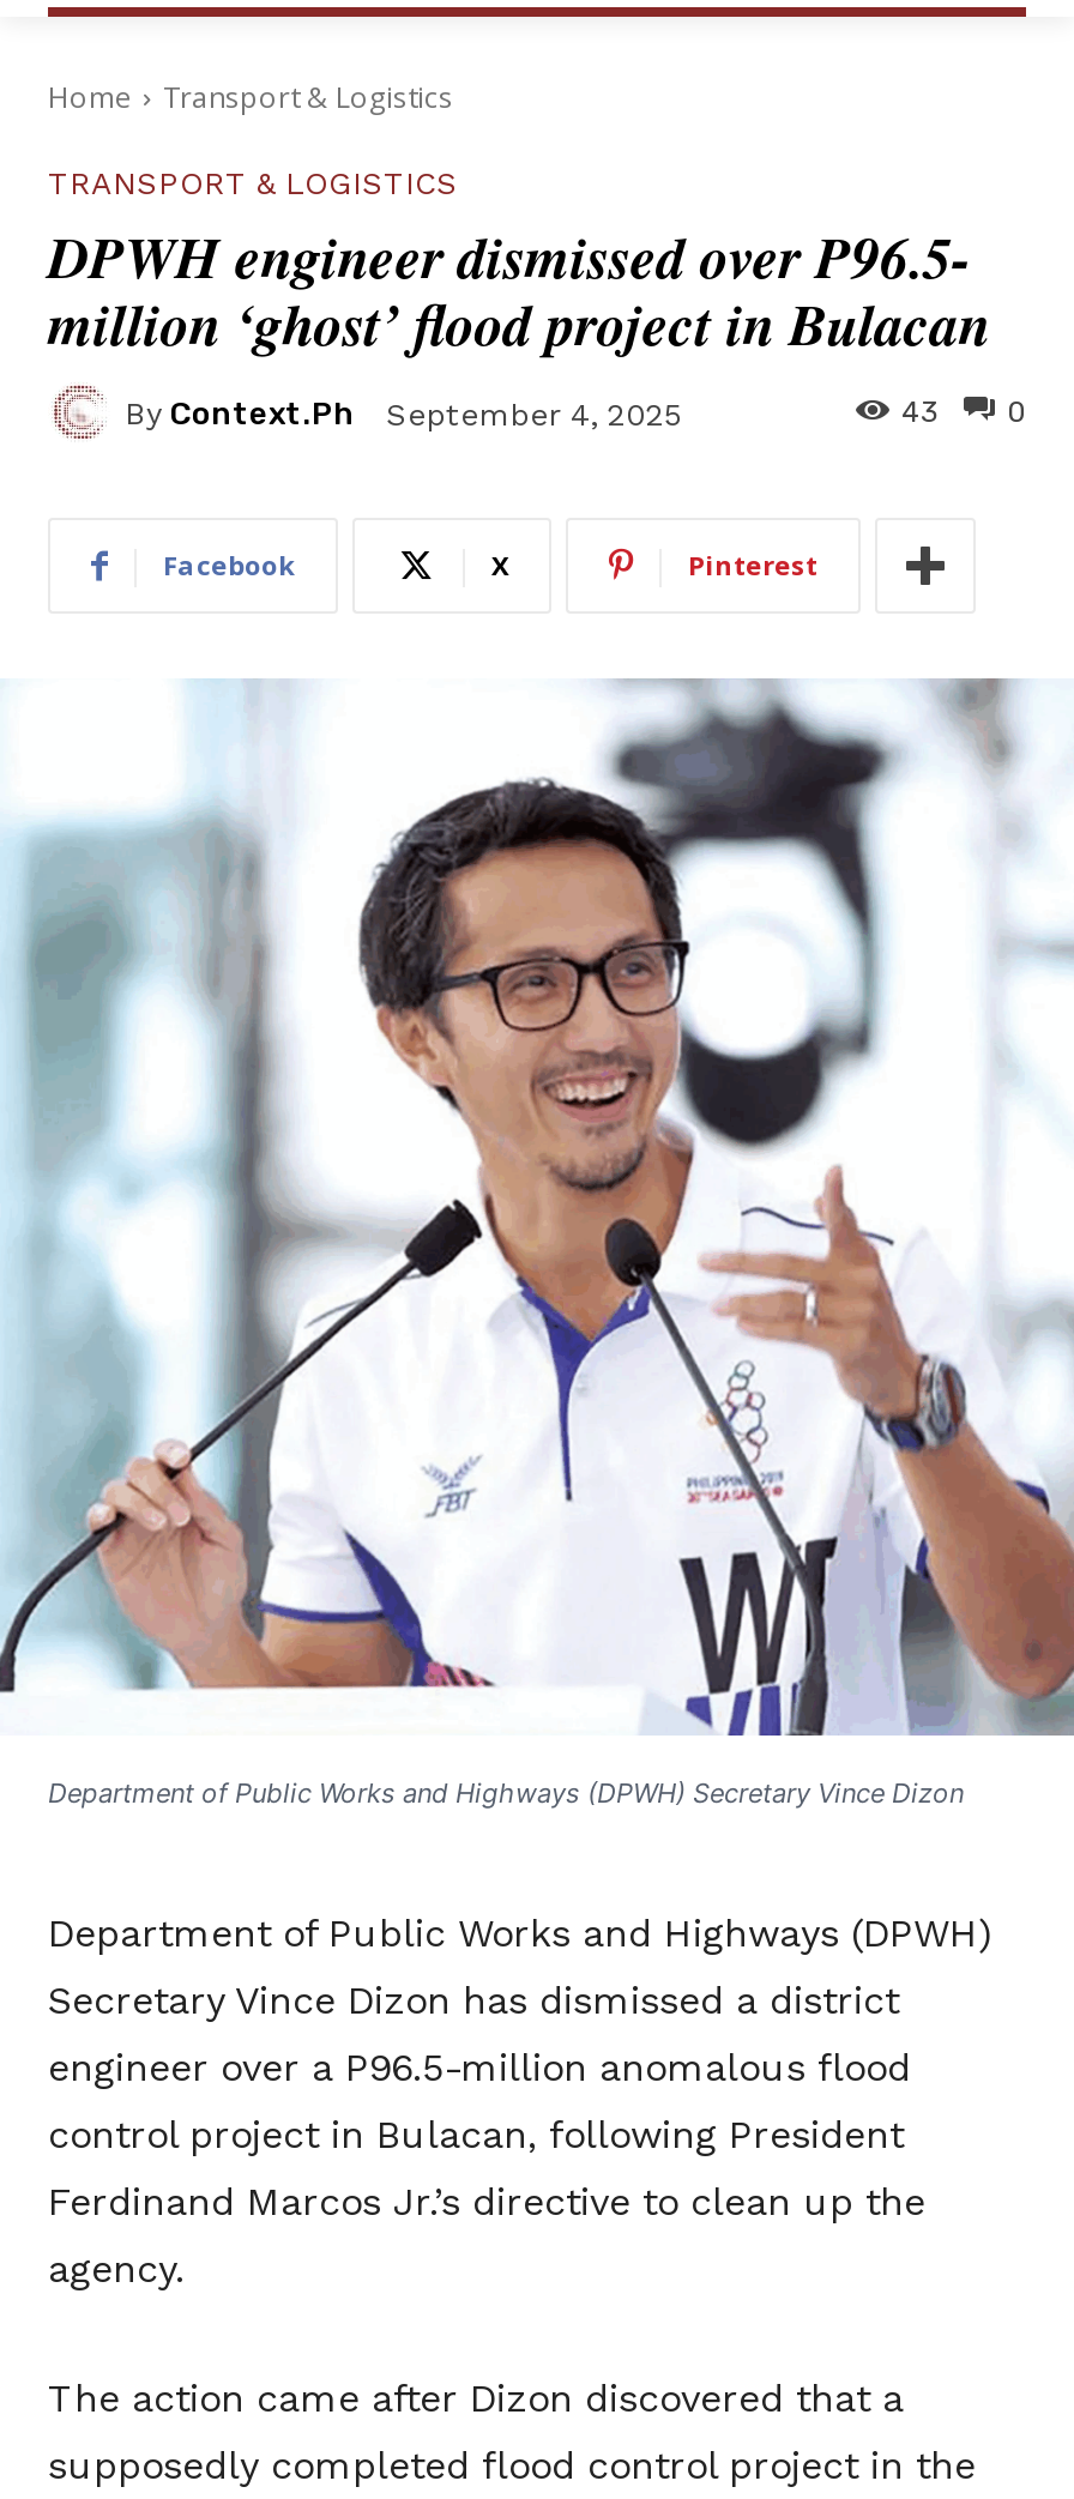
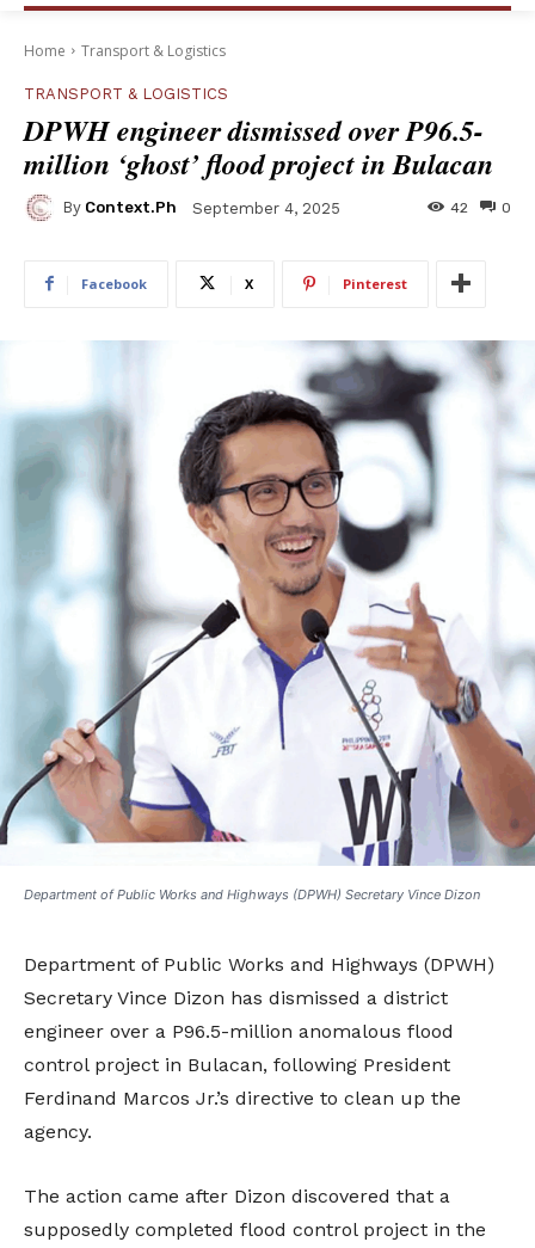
- 43 0
+ 42 0
